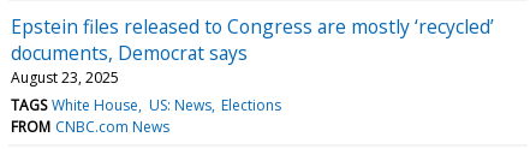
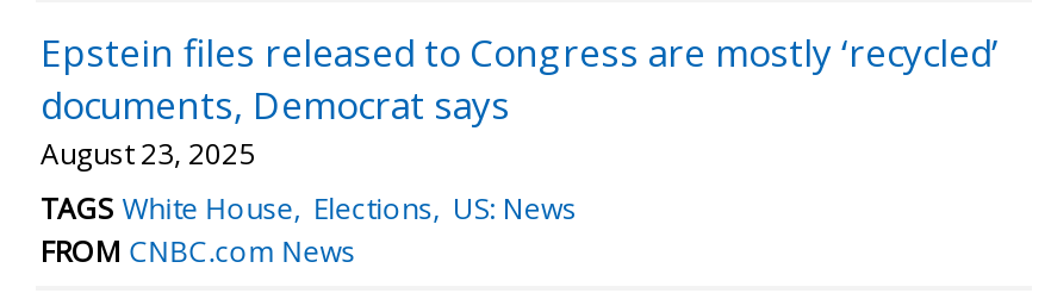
- TAGS White House US: News Elections
+ TAGS White House Elections US: News
